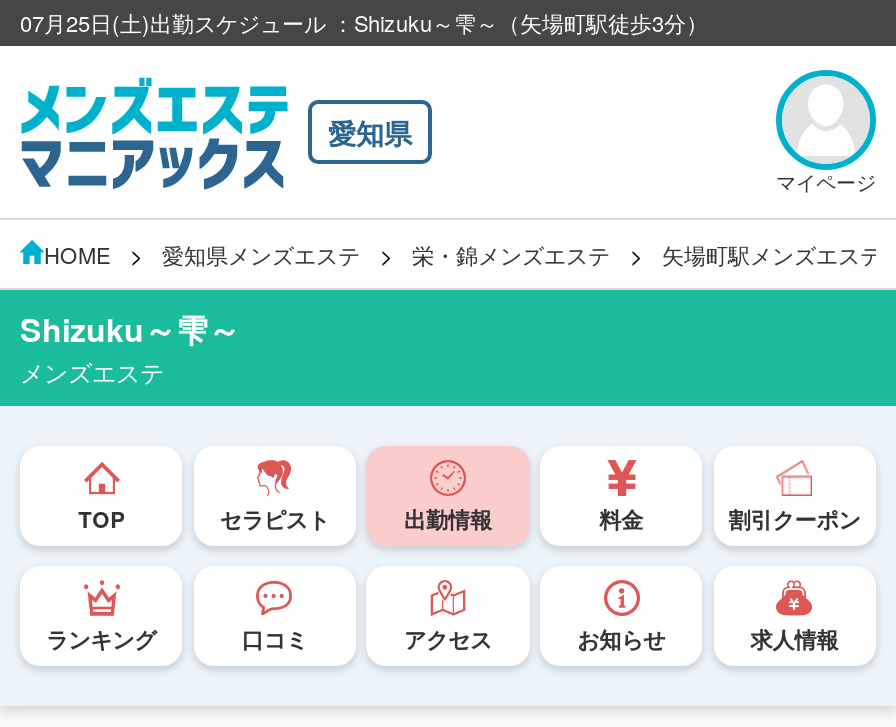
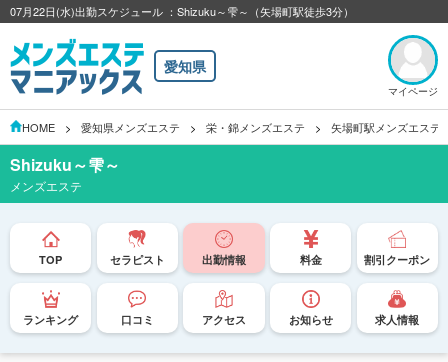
- 07月25日(土)出勤スケジュール ：Shizuku～雫～（矢場町駅徒歩3分）
+ 07月22日(水)出勤スケジュール ：Shizuku～雫～（矢場町駅徒歩3分）
